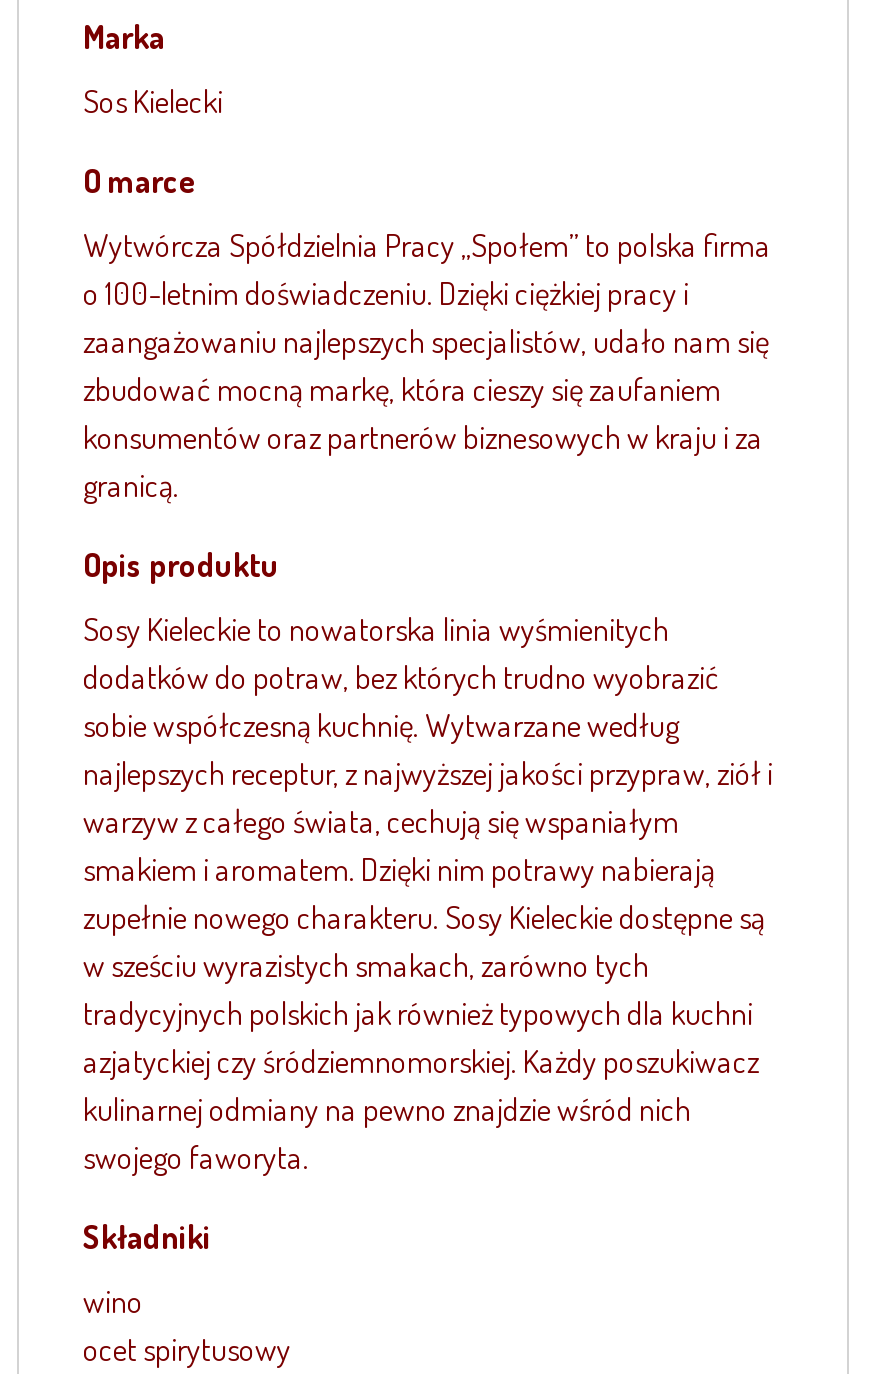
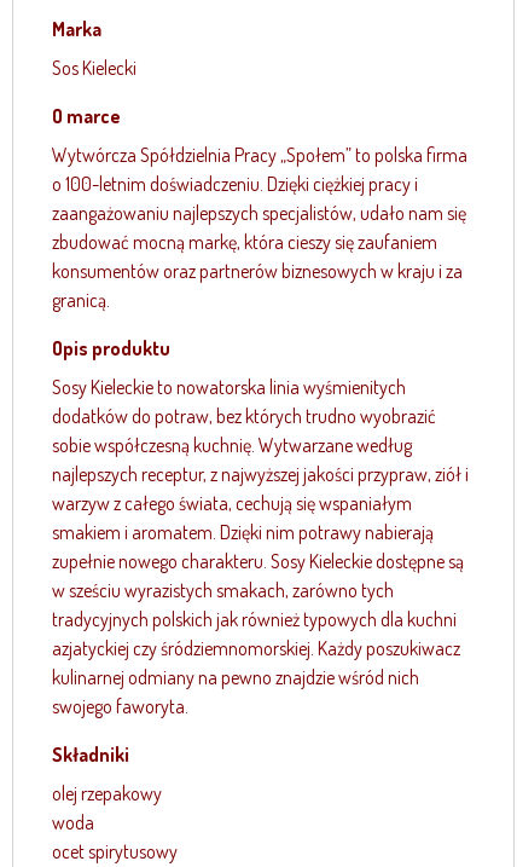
- wino
+ olej rzepakowy
+ woda
